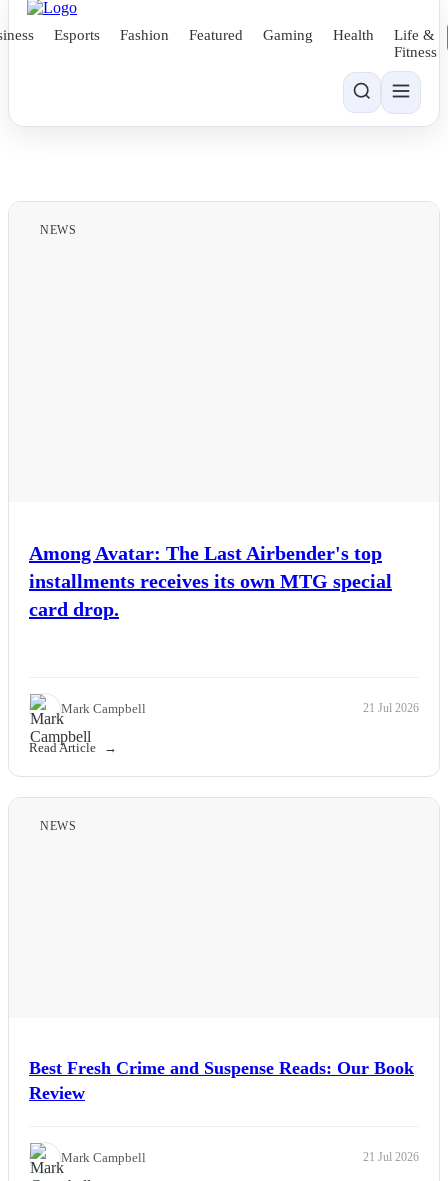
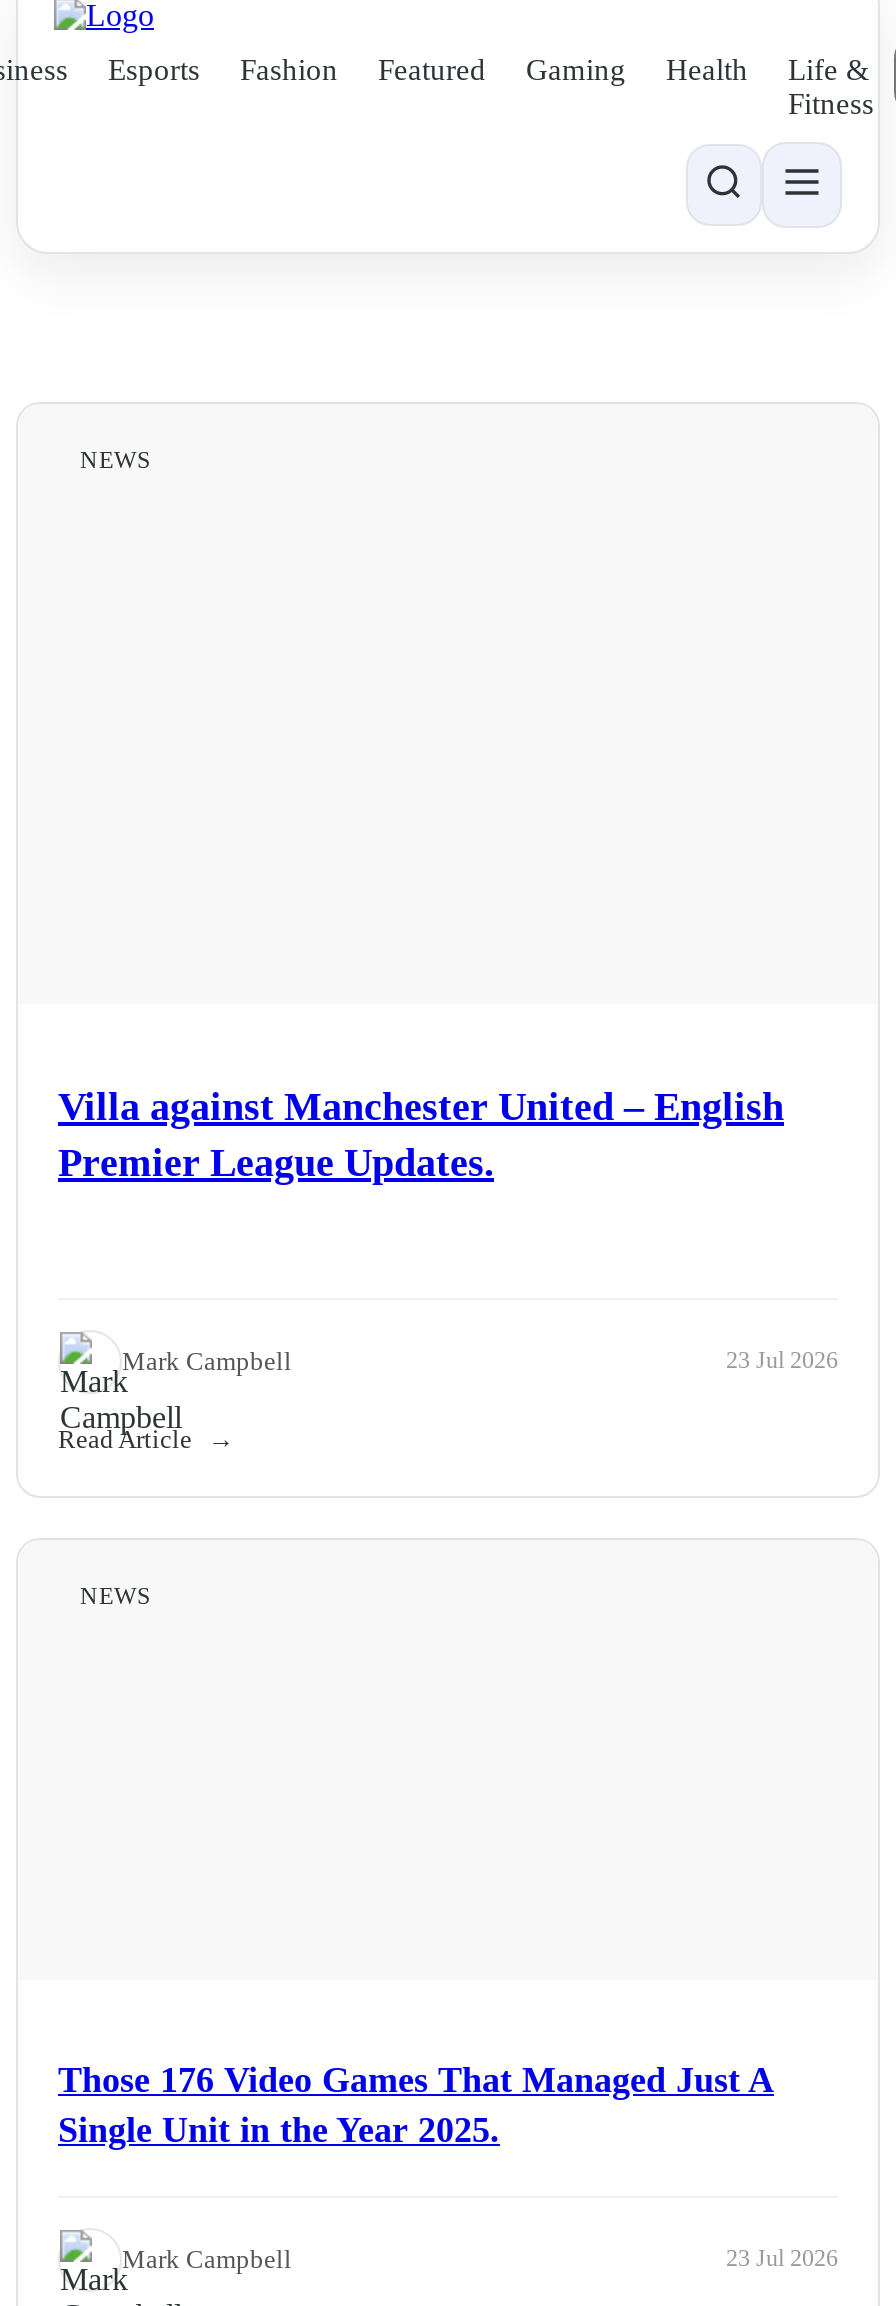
- Among Avatar: The Last Airbender's top
- installments receives its own MTG special
- card drop.
+ Villa against Manchester United – English
+ Premier League Updates.

- 21 Jul 2026
+ 23 Jul 2026

- Best Fresh Crime and Suspense Reads: Our Book
- Review
+ Those 176 Video Games That Managed Just A
+ Single Unit in the Year 2025.

- 21 Jul 2026
+ 23 Jul 2026
